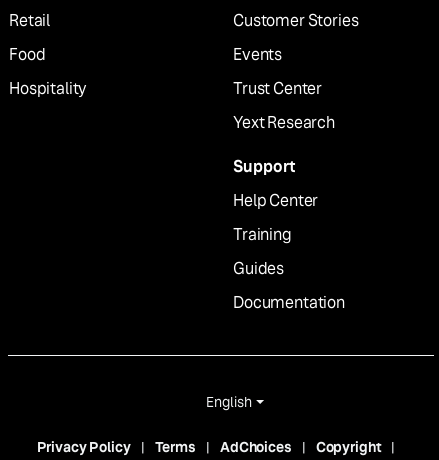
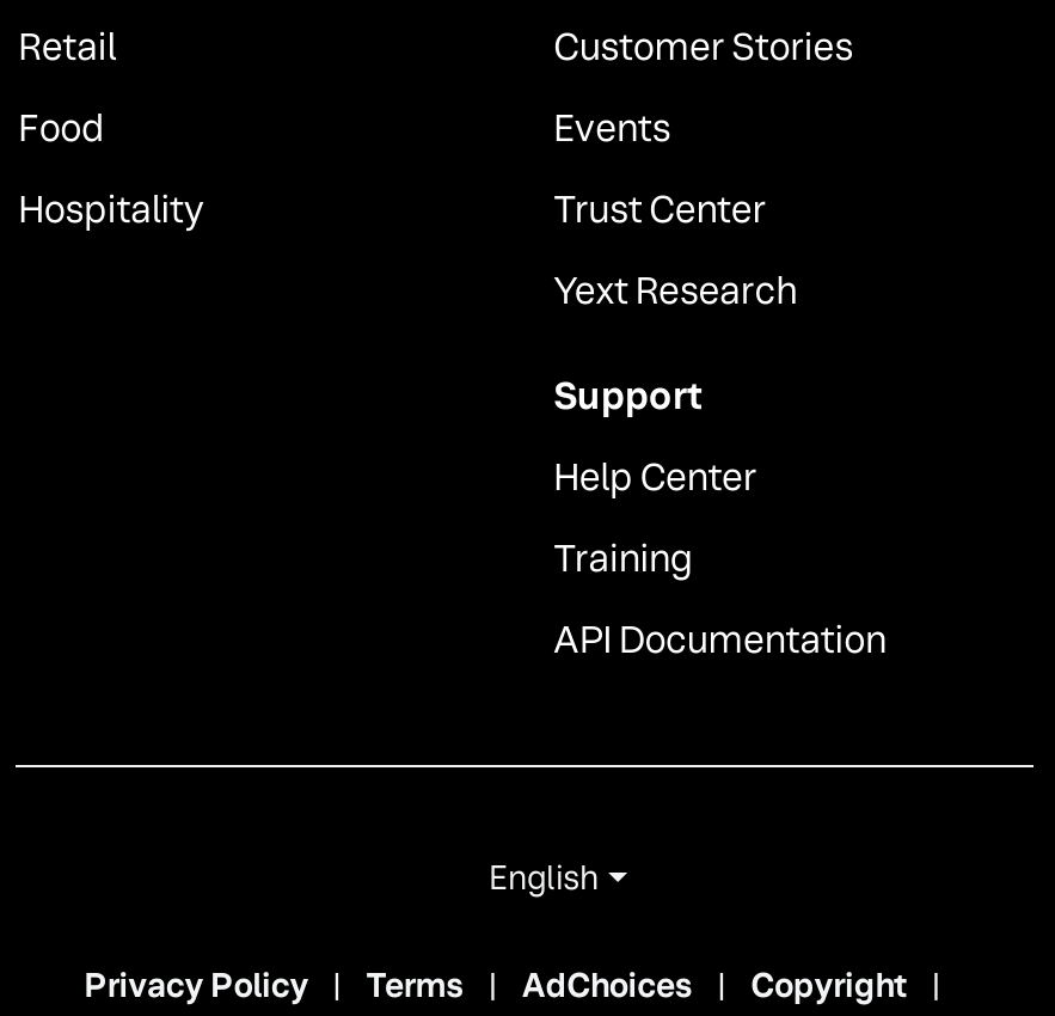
- Guides
- Documentation
+ API Documentation
